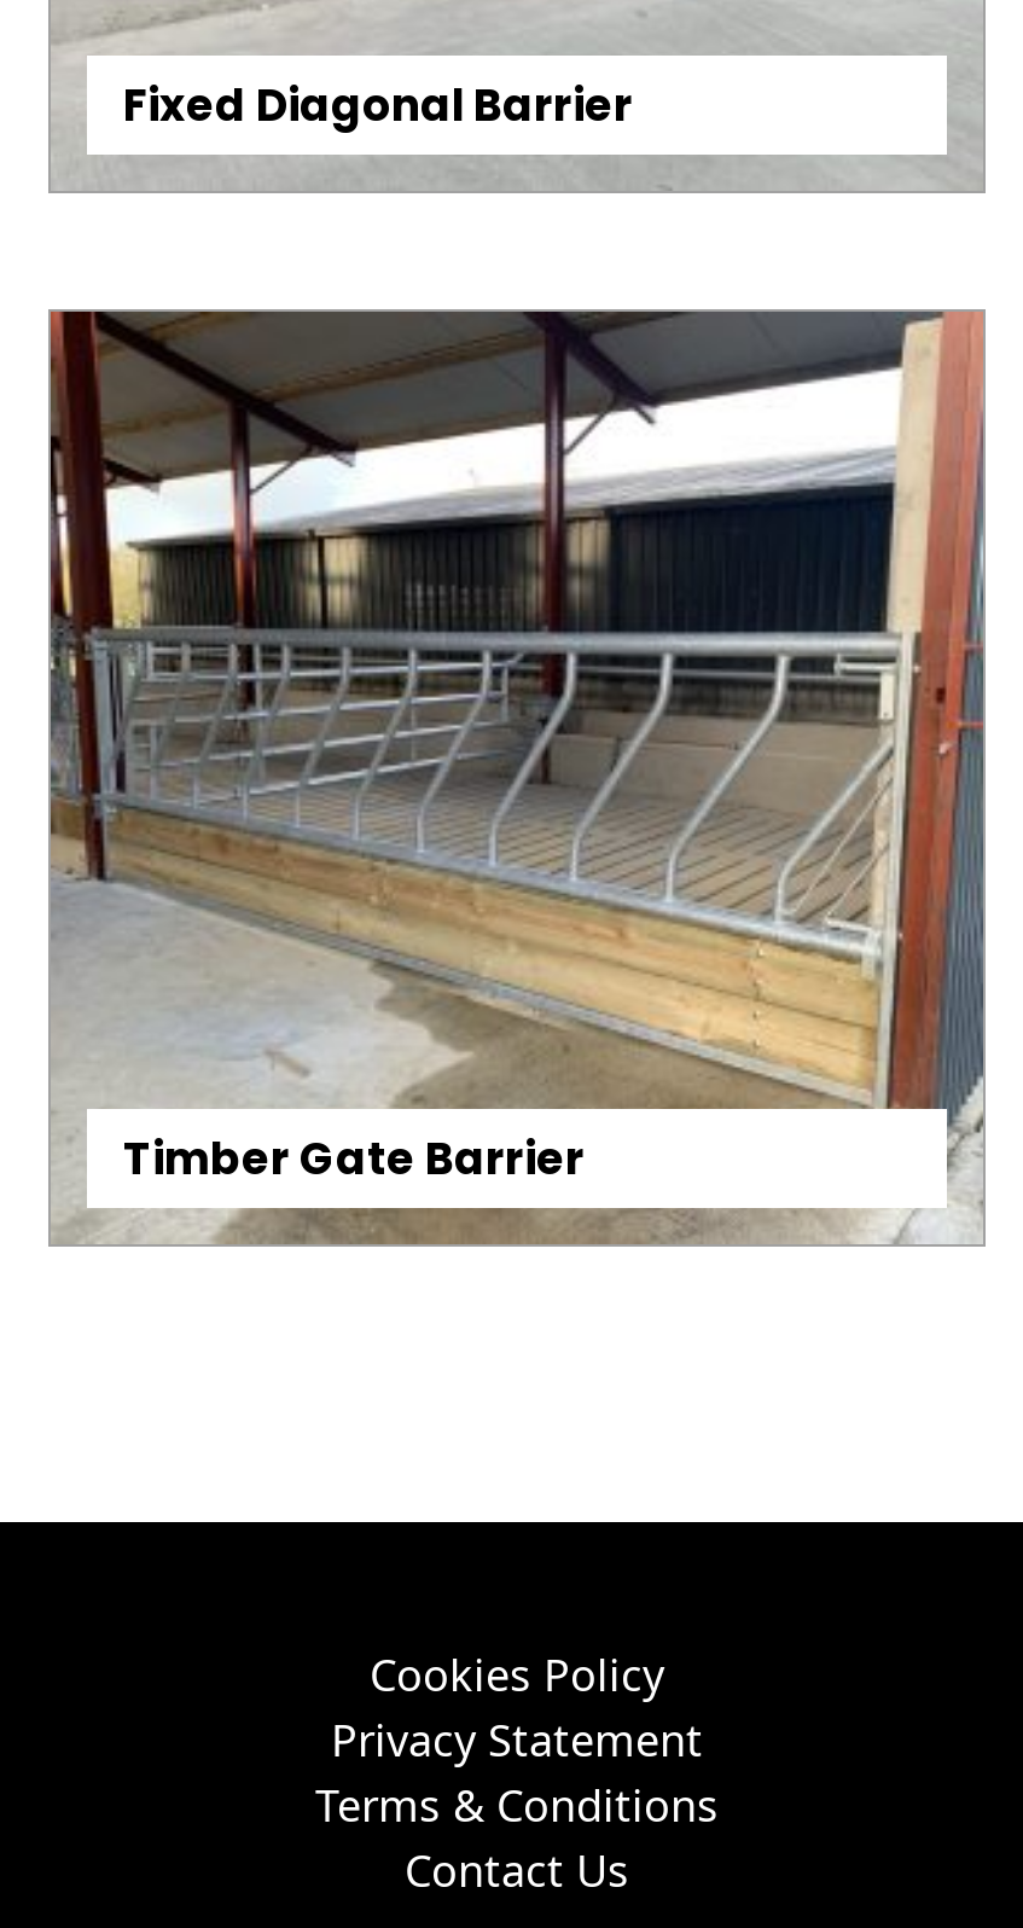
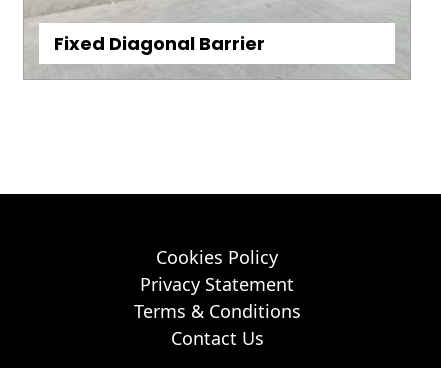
- [image]
- Timber Gate Barrier
